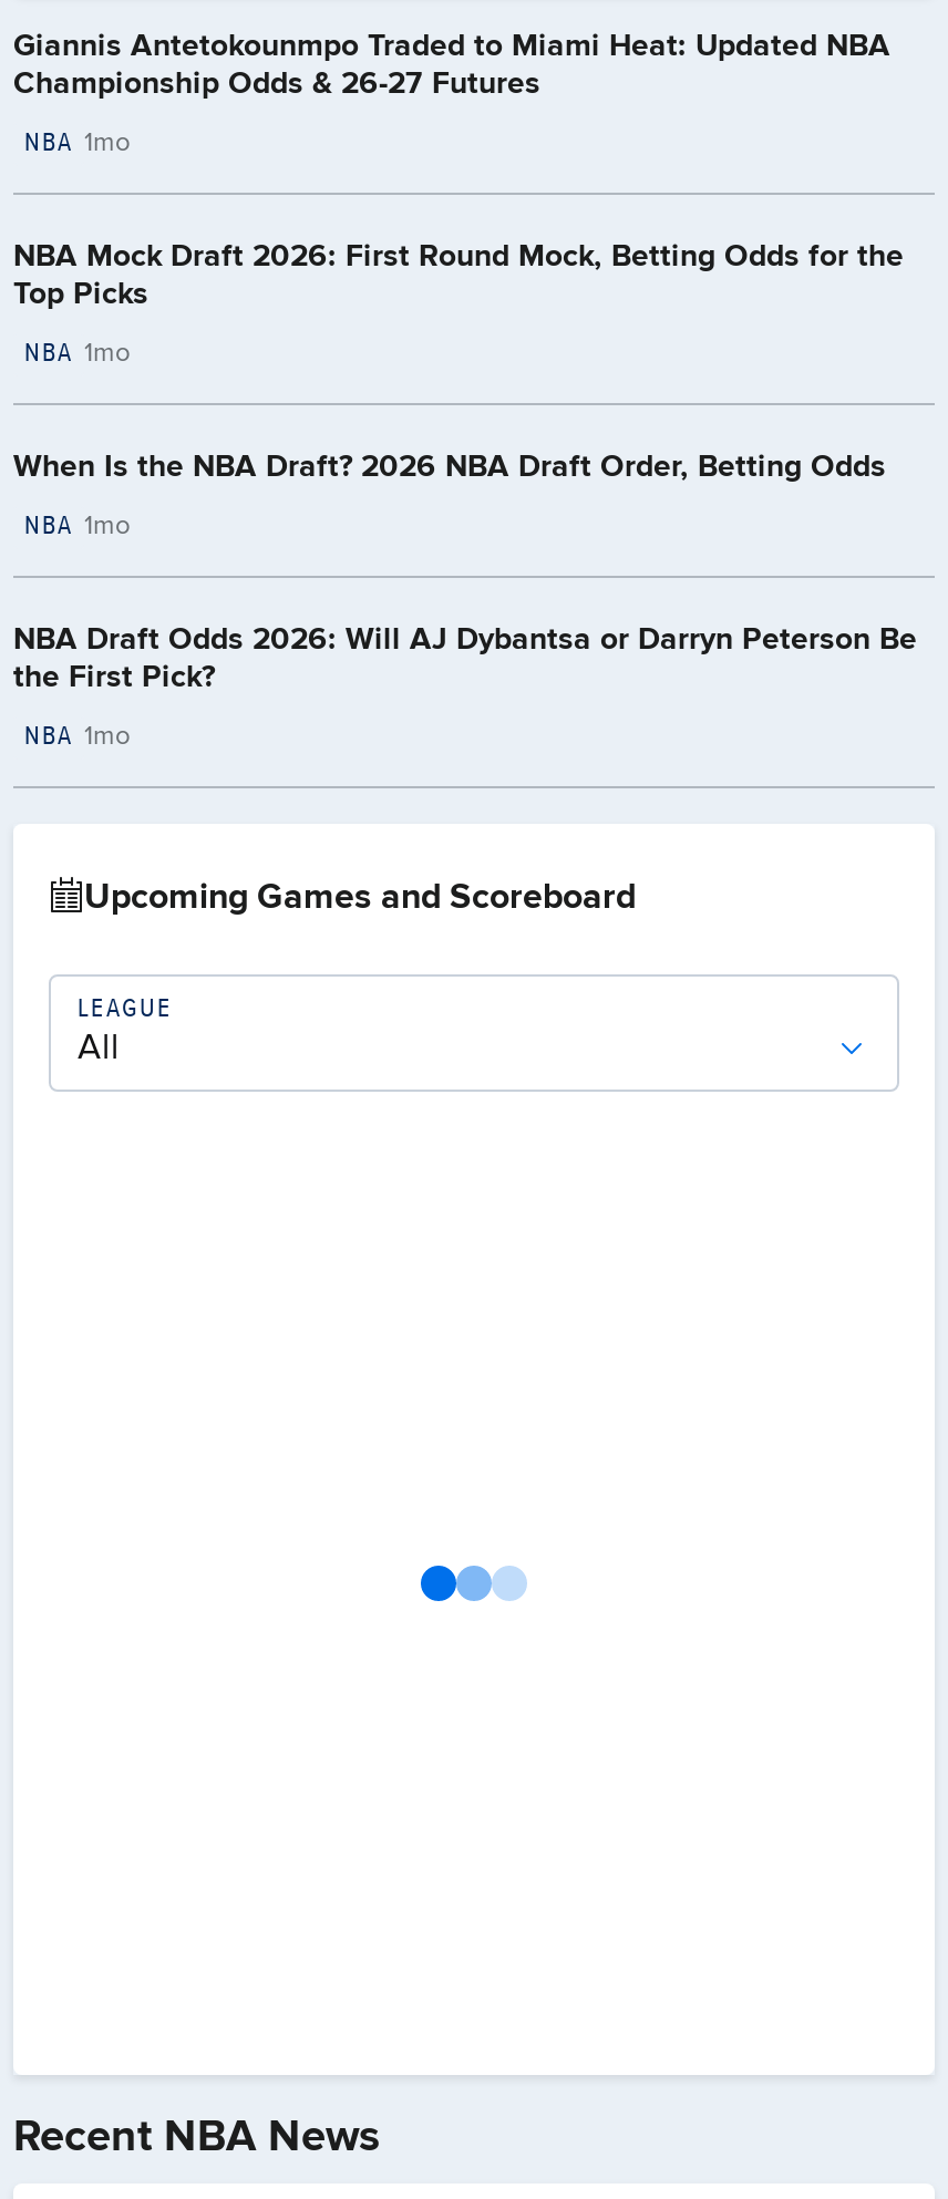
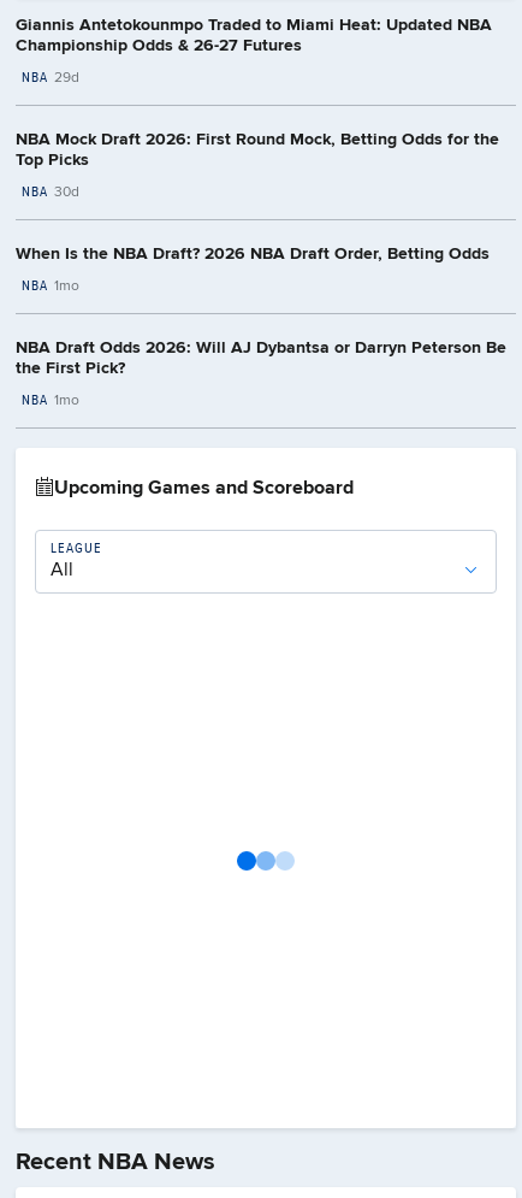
- NBA 1mo
+ NBA 29d

- NBA 1mo
+ NBA 30d
